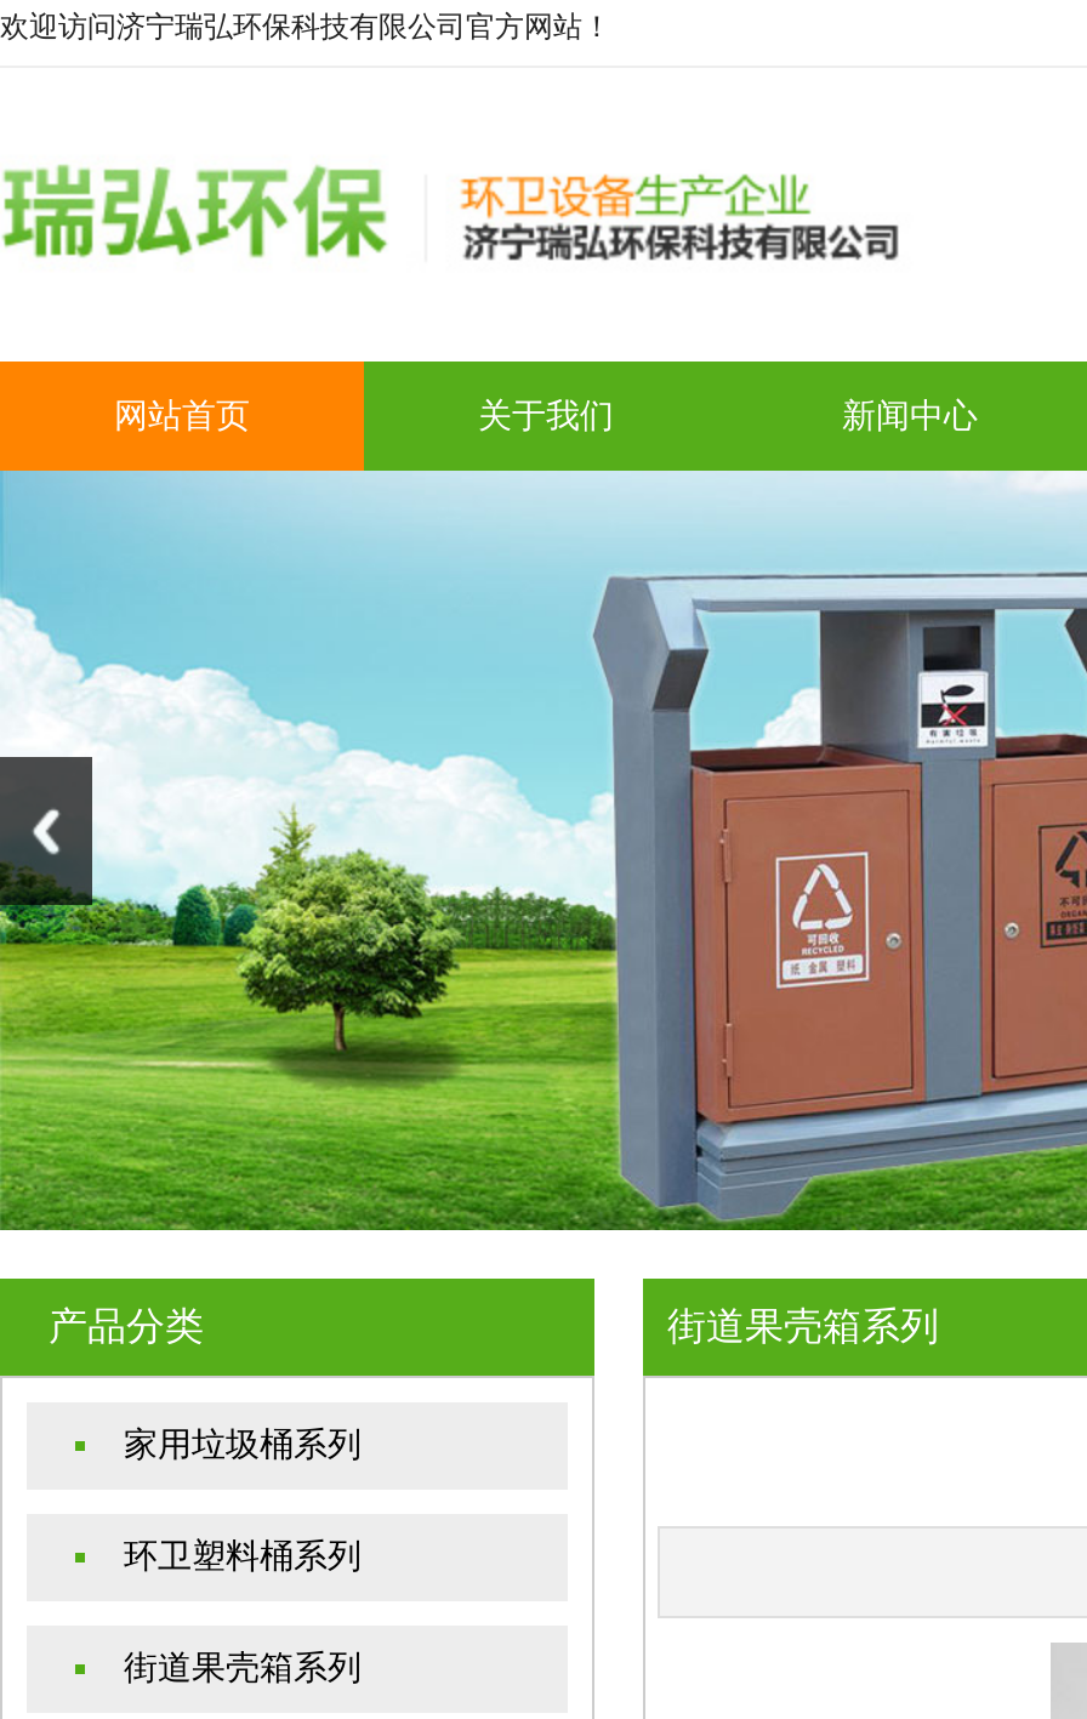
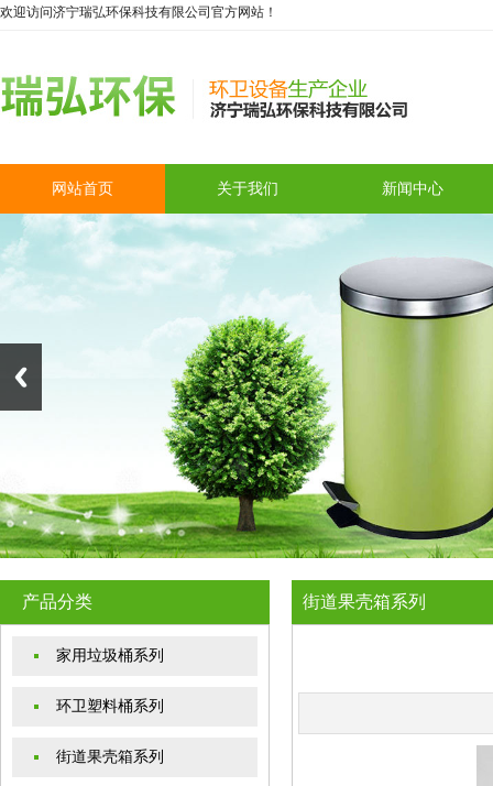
- [image]
+ [image]
